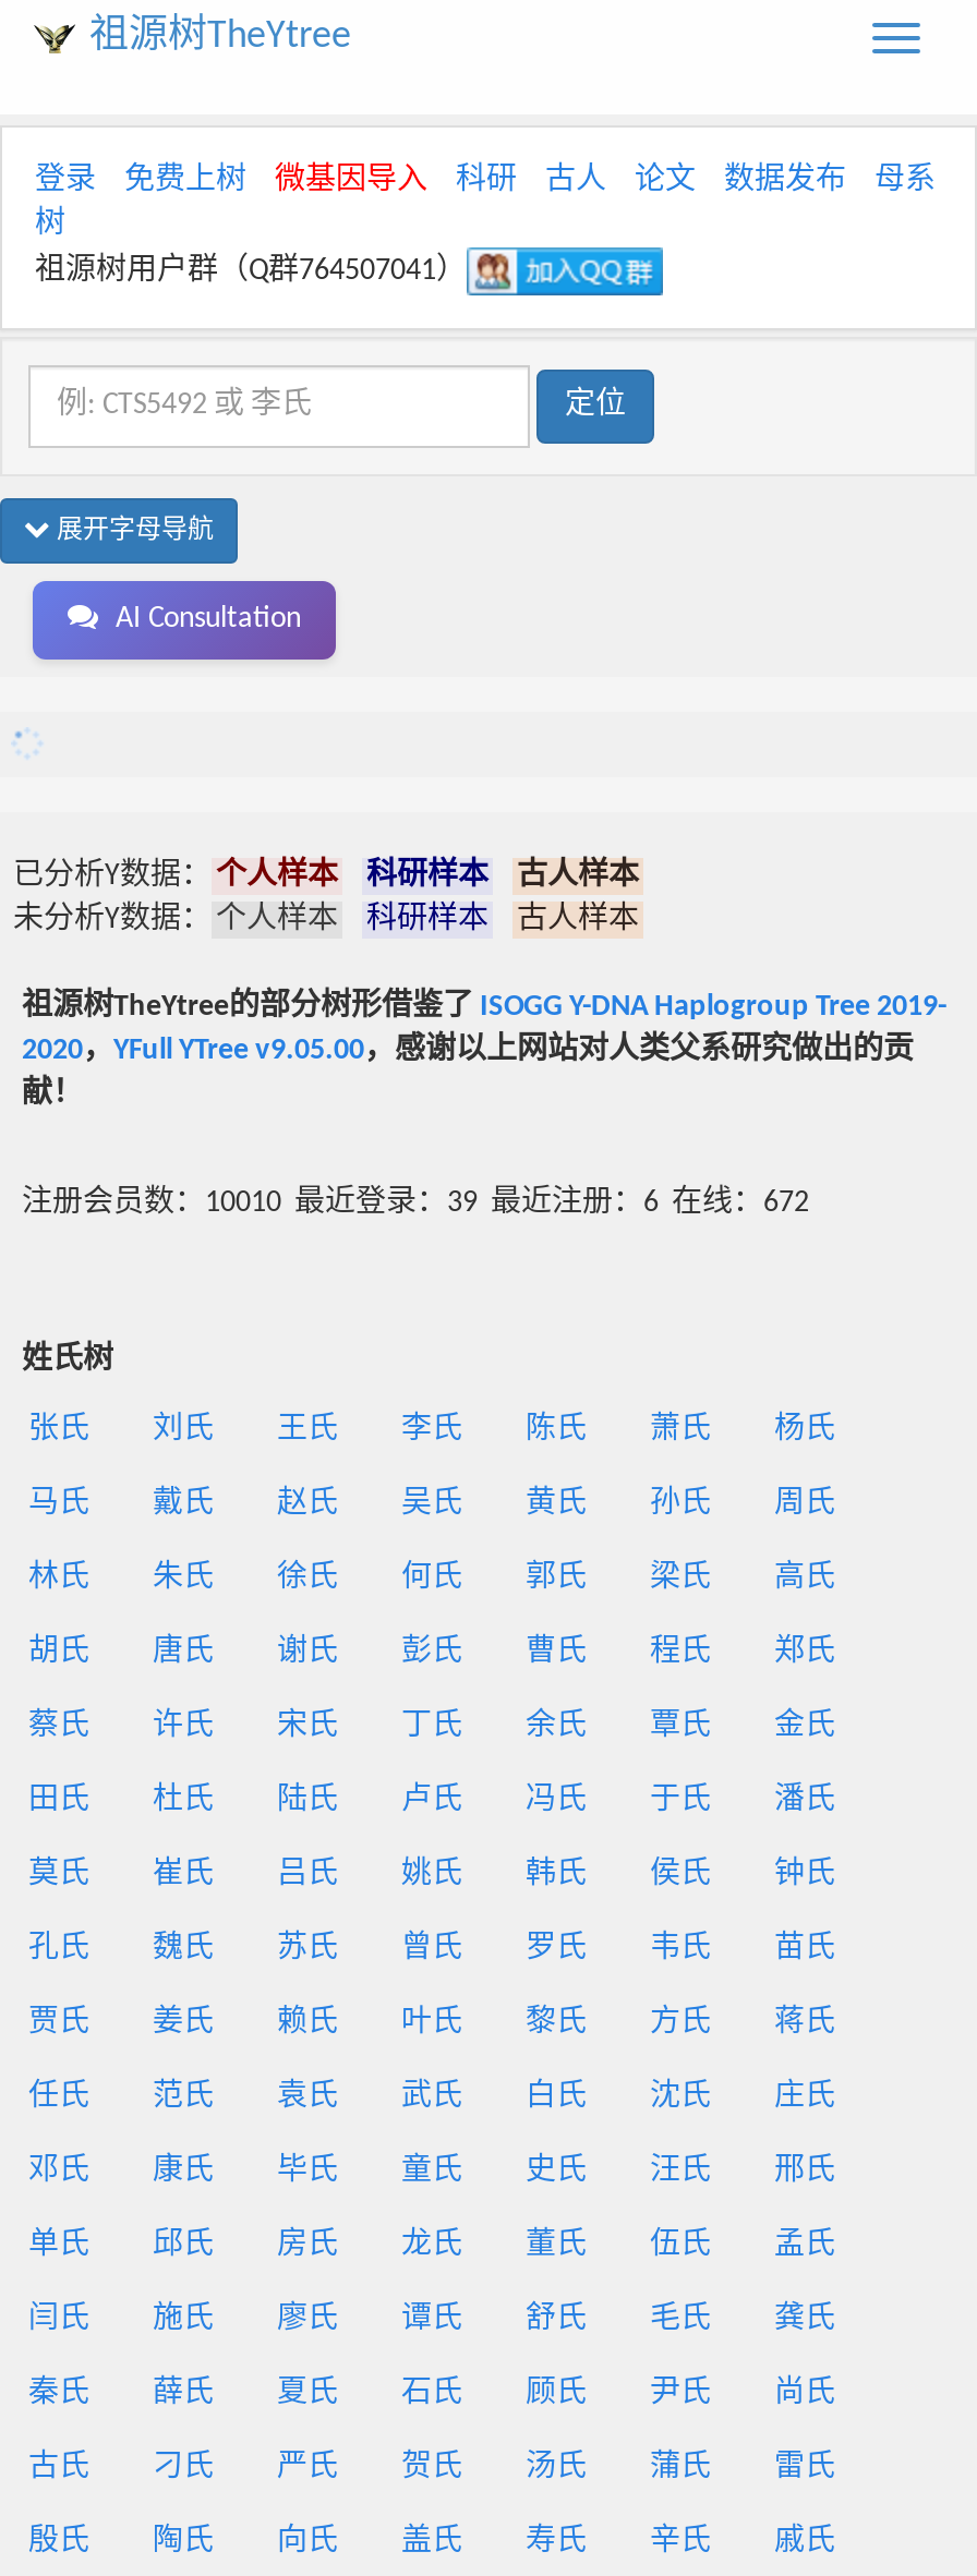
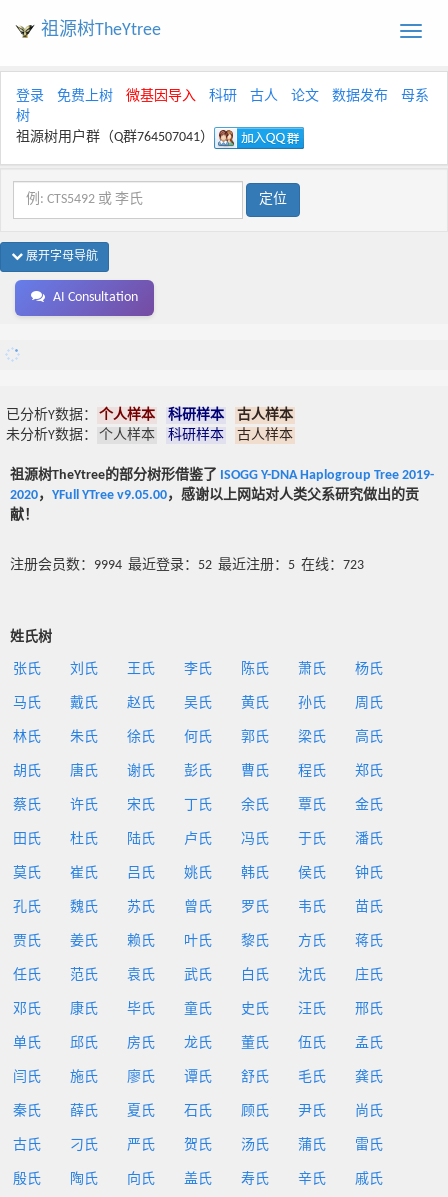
- 注册会员数：10010 最近登录：39 最近注册：6 在线：672
+ 注册会员数：9994 最近登录：52 最近注册：5 在线：723
